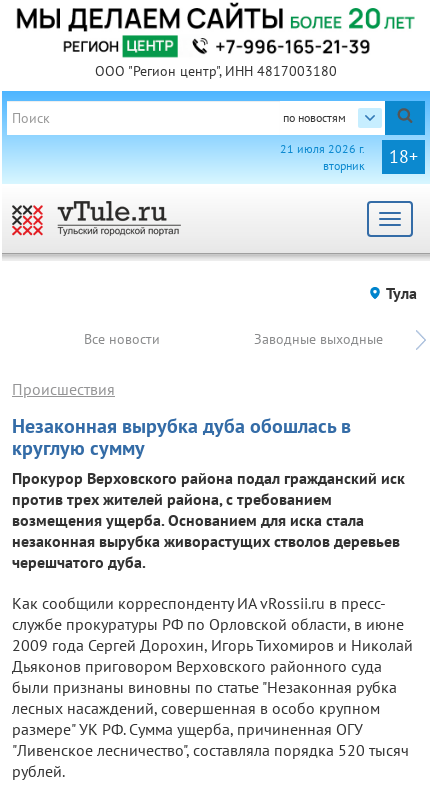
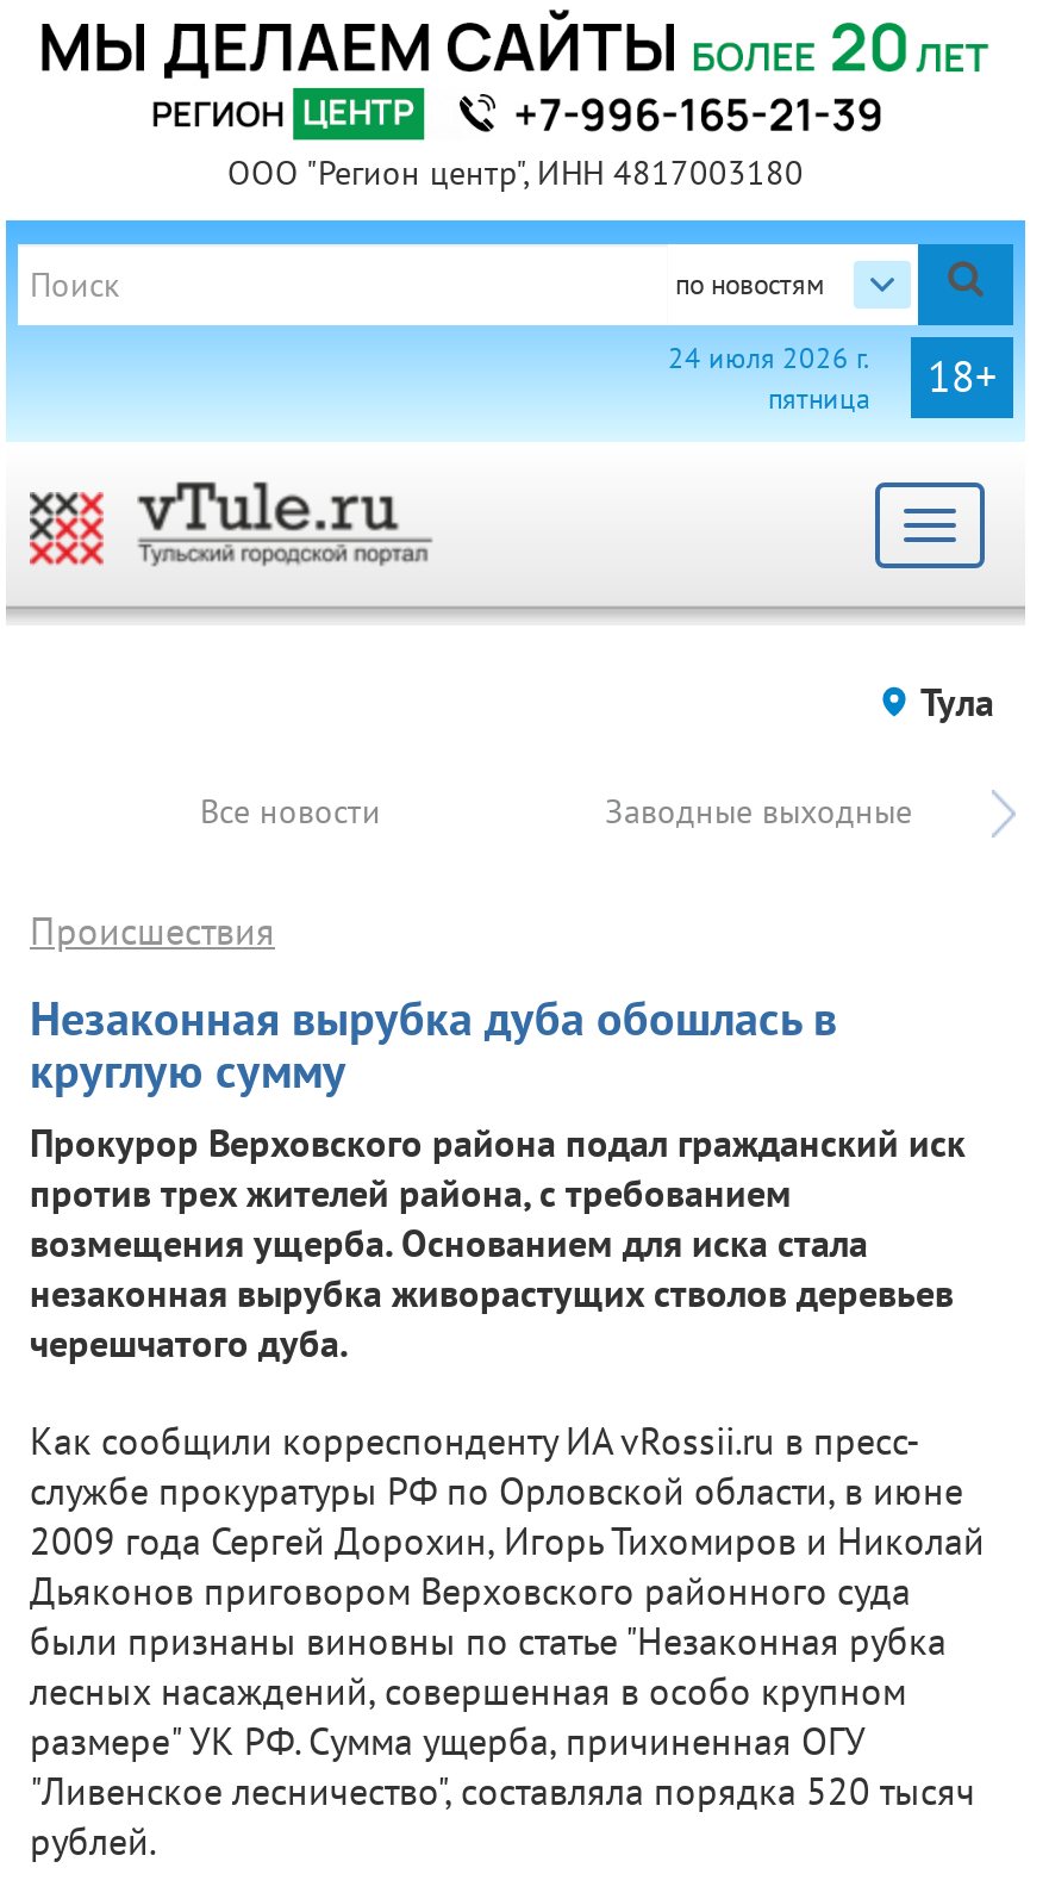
- 21 июля 2026 г.
- вторник
+ 24 июля 2026 г.
+ пятница
